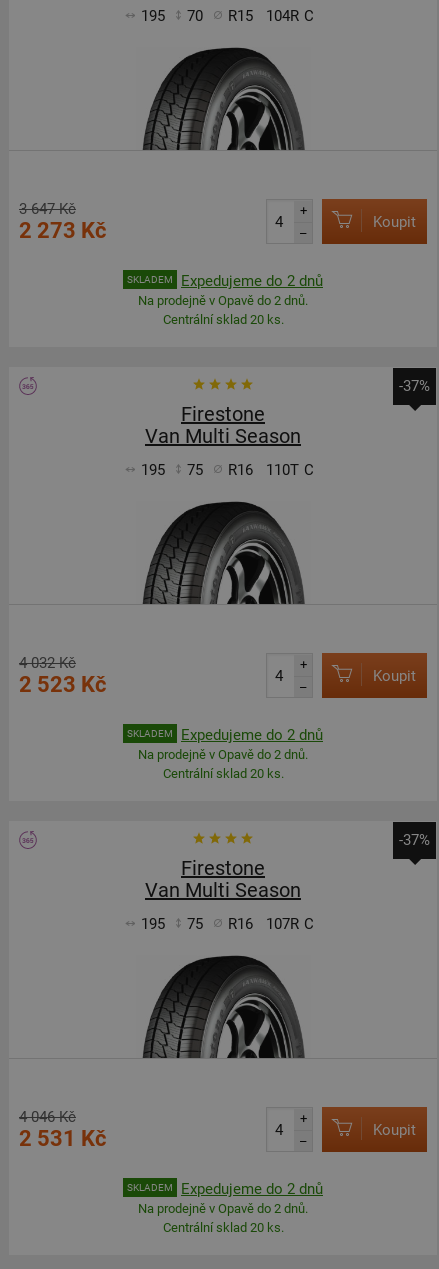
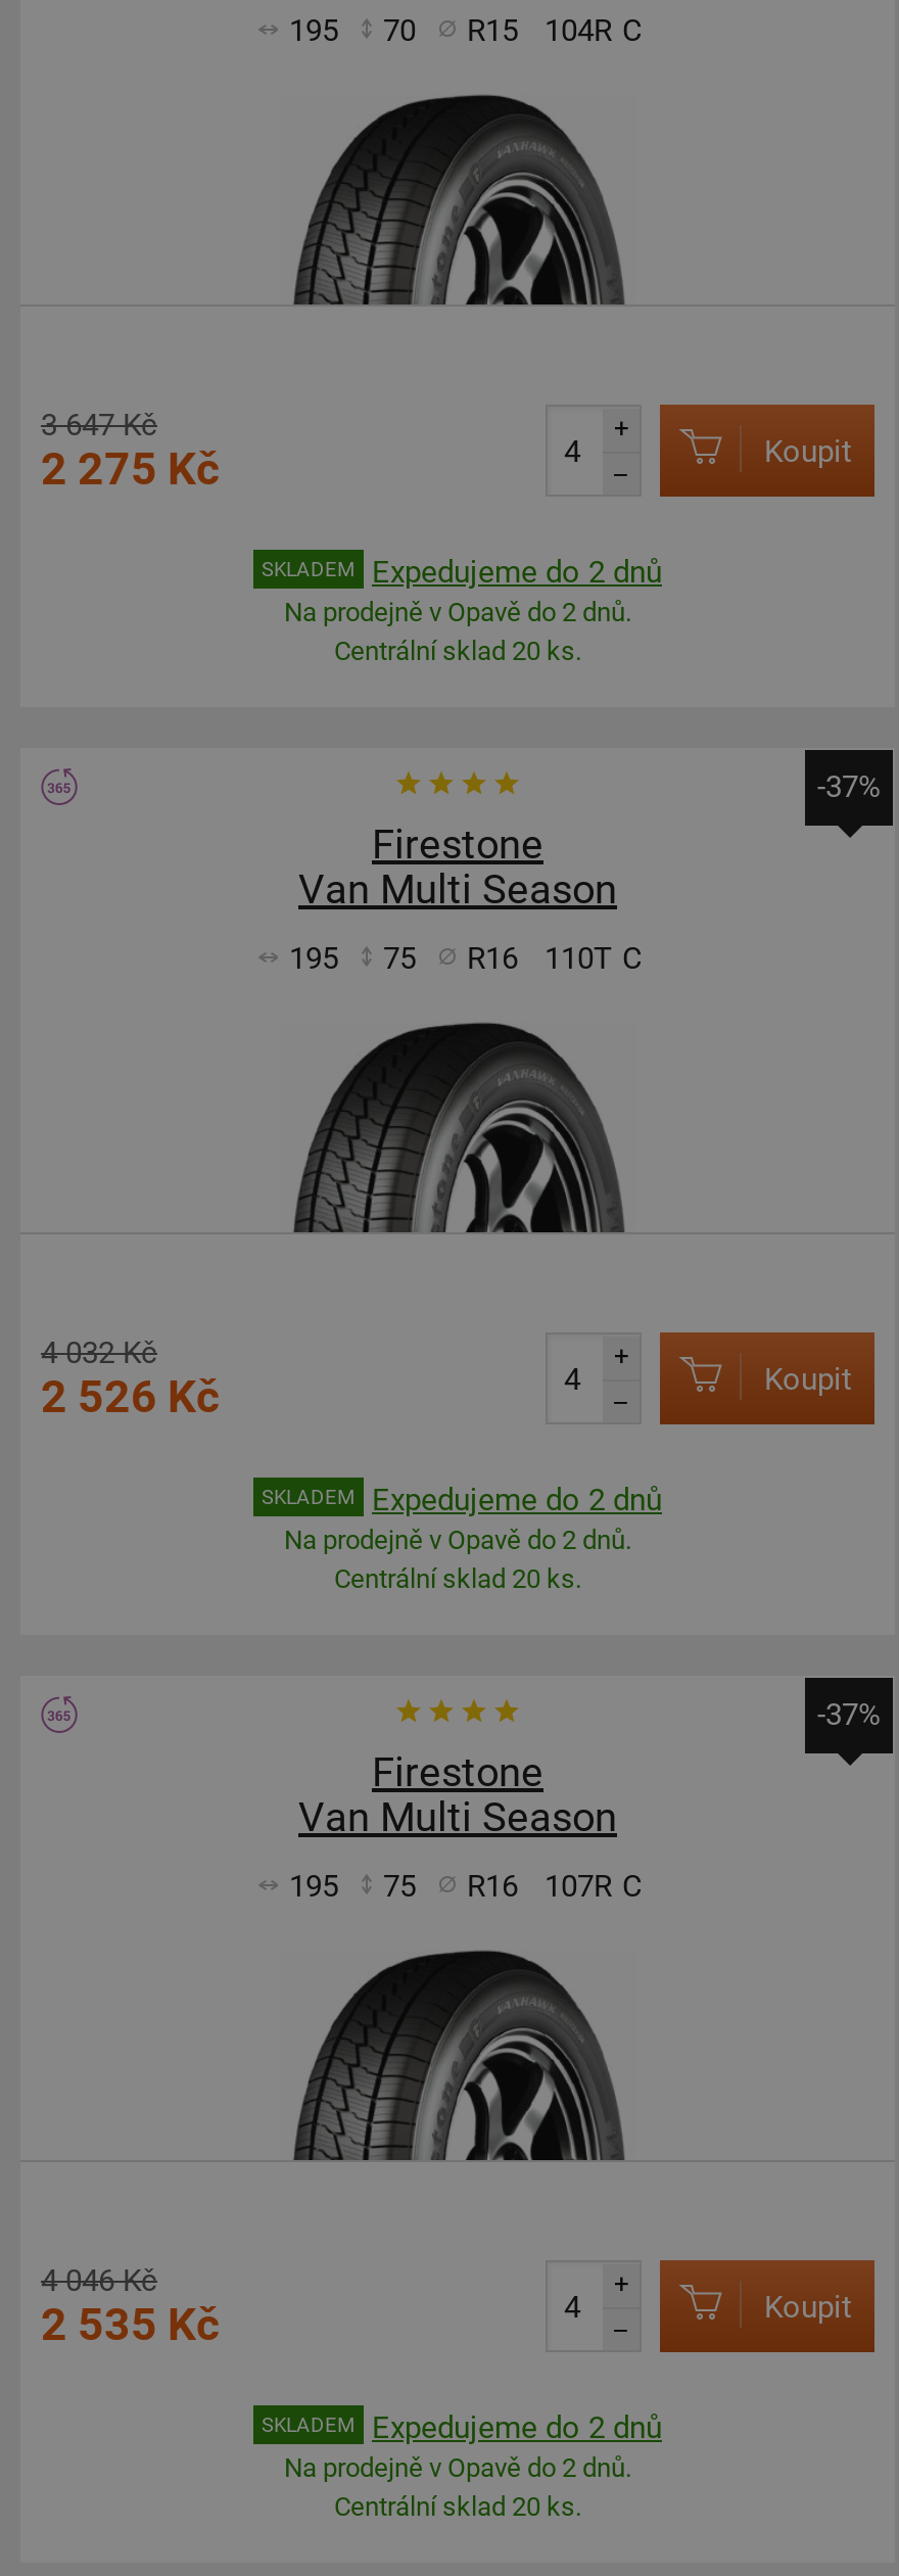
- 2 273 Kč
+ 2 275 Kč

- 2 523 Kč
+ 2 526 Kč

- 2 531 Kč
+ 2 535 Kč
